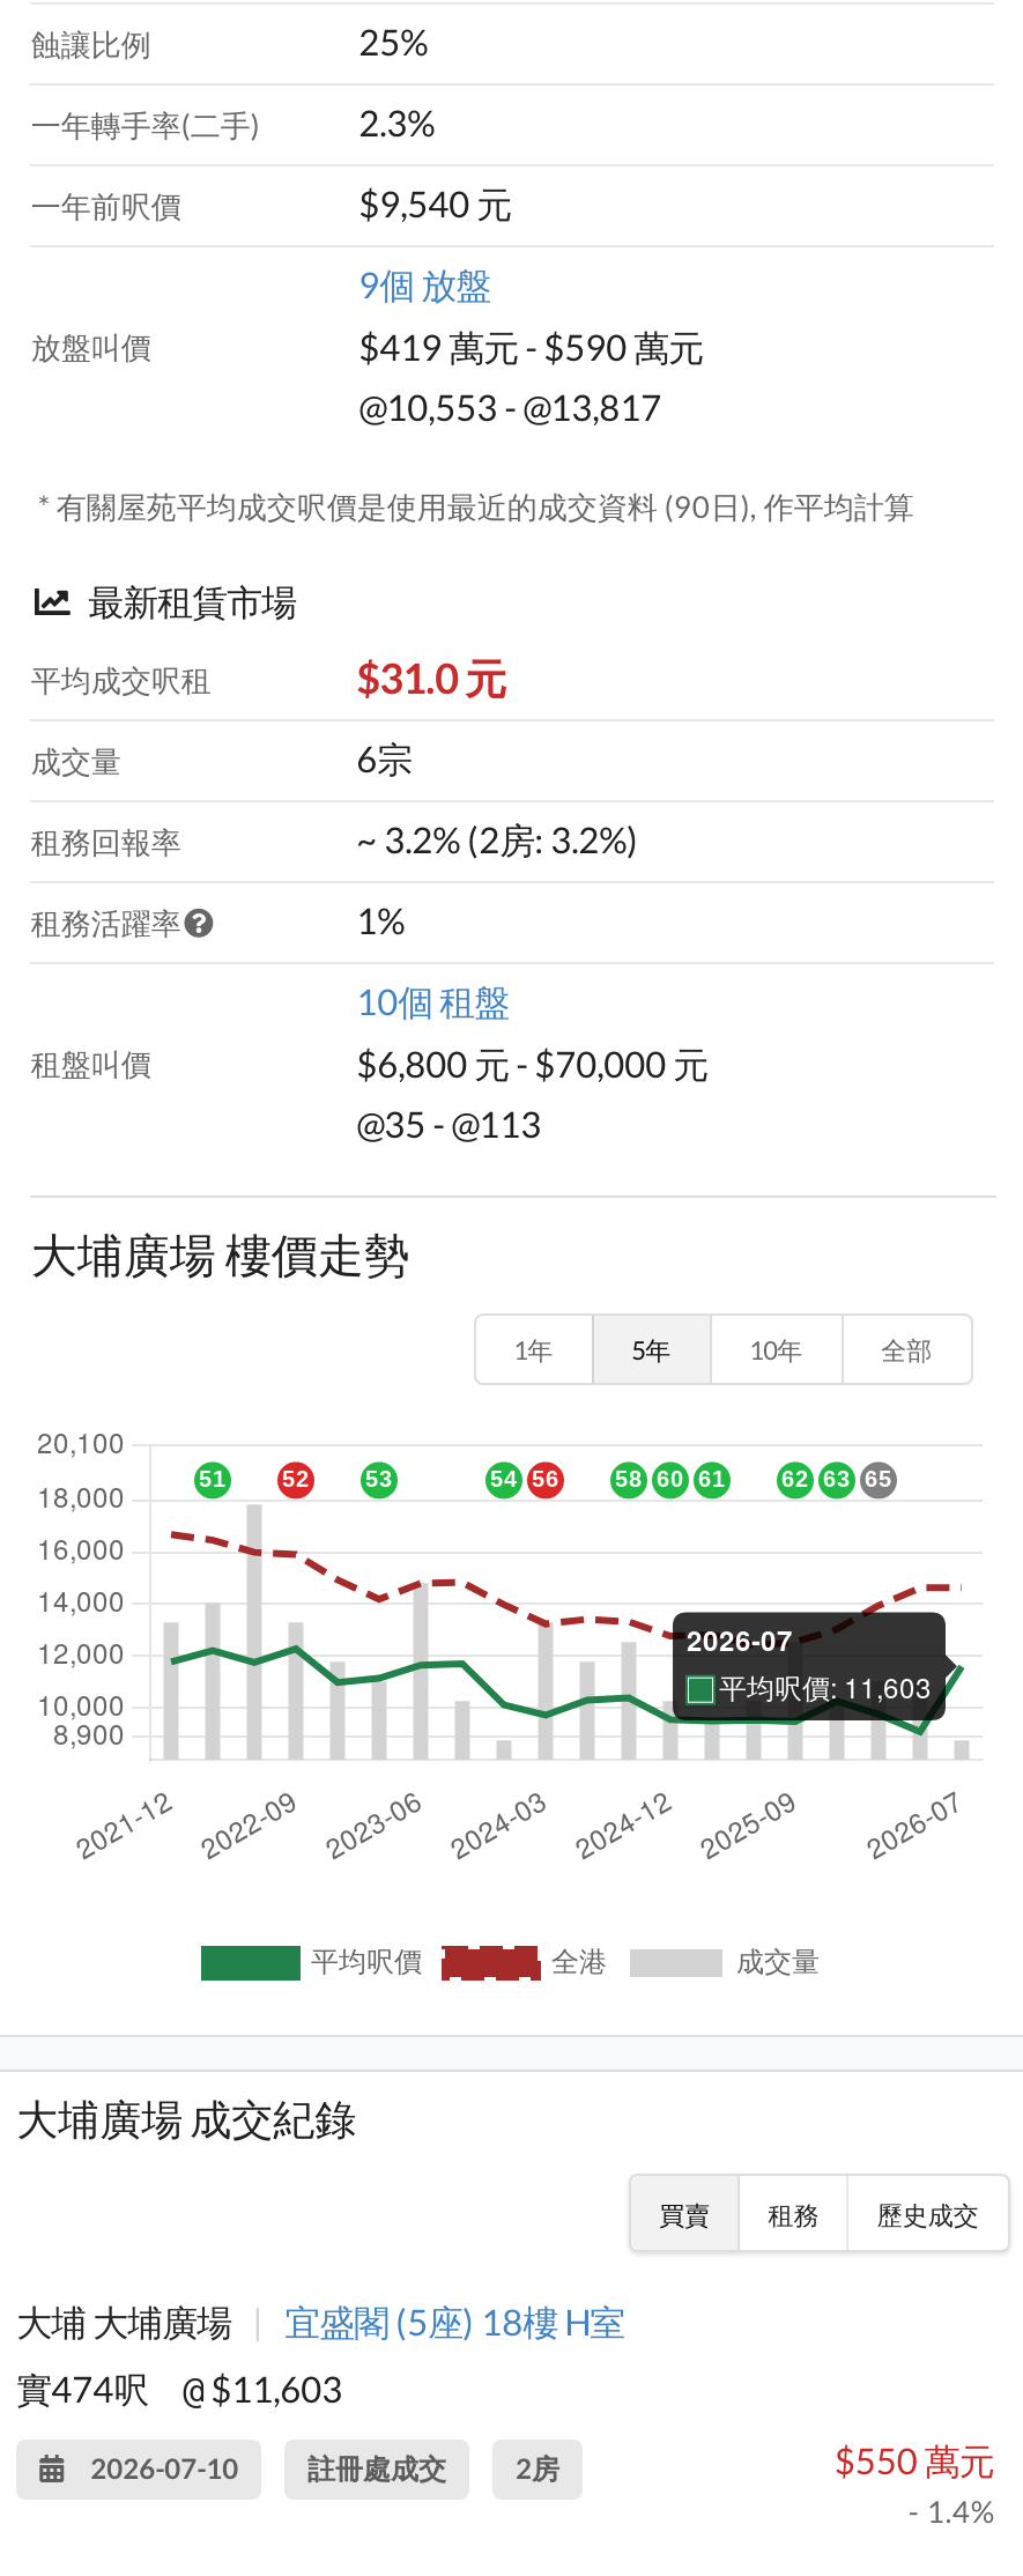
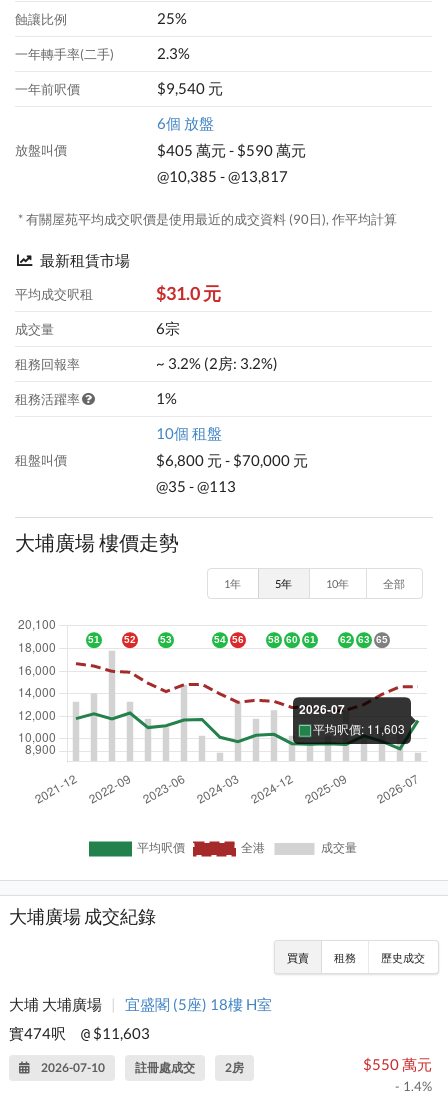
- 9個 放盤
+ 6個 放盤

- $419 萬元 - $590 萬元
+ $405 萬元 - $590 萬元

- @10,553 - @13,817
+ @10,385 - @13,817
